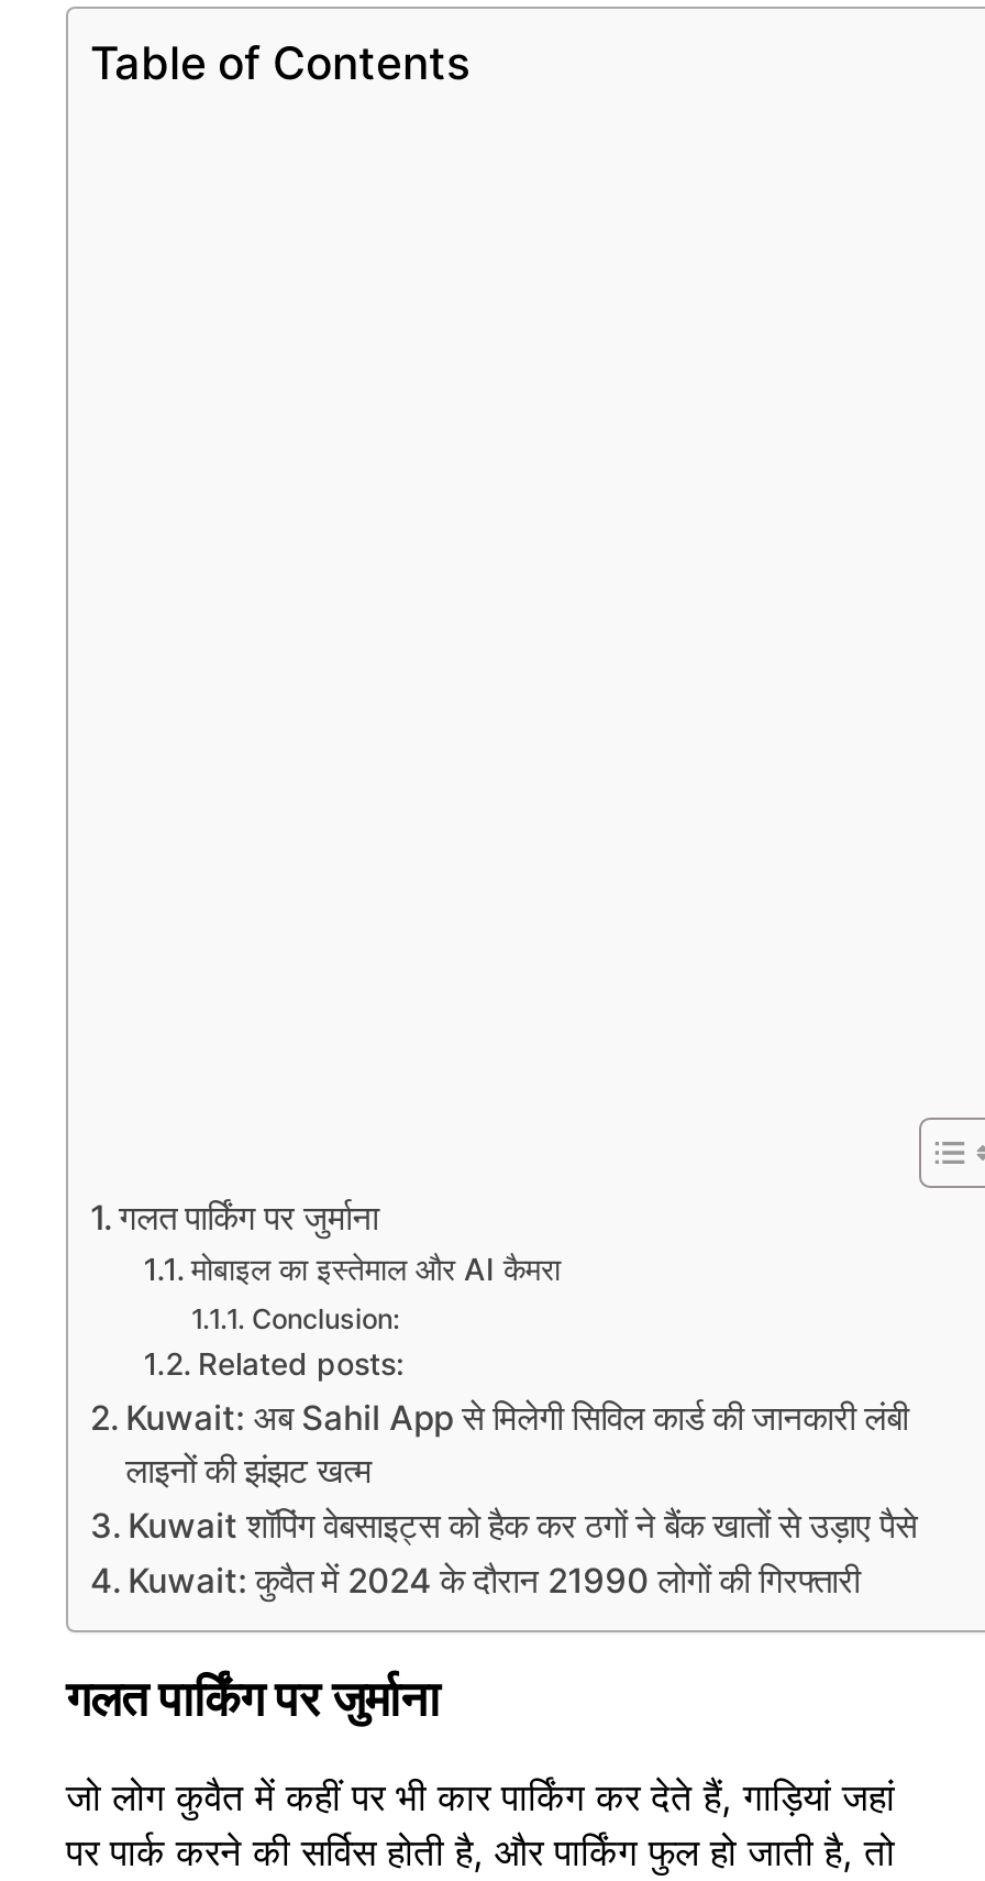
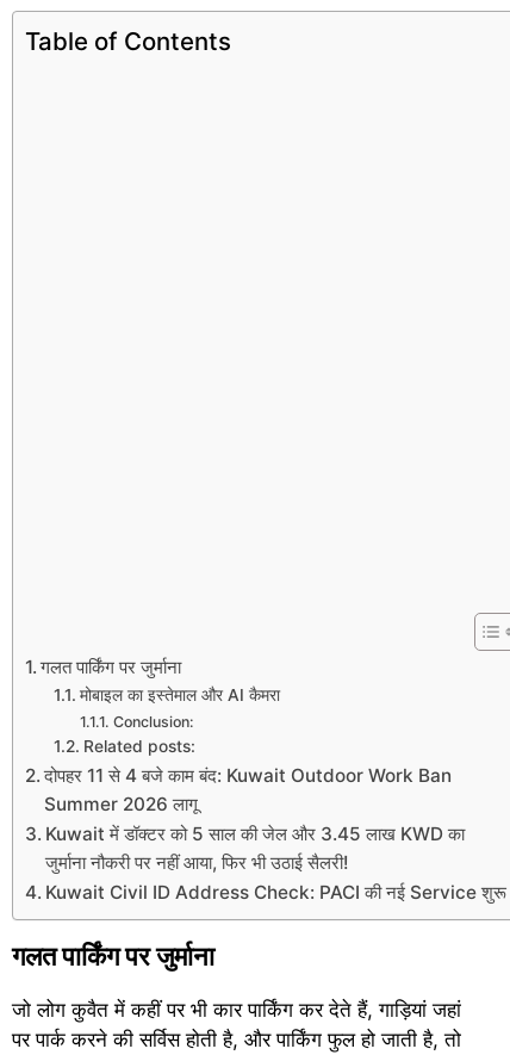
- Kuwait: अब Sahil App से मिलेगी सिविल कार्ड की जानकारी लंबी
- लाइनों की झंझट खत्म
- Kuwait शॉपिंग वेबसाइट्स को हैक कर ठगों ने बैंक खातों से उड़ाए पैसे
- Kuwait: कुवैत में 2024 के दौरान 21990 लोगों की गिरफ्तारी
+ दोपहर 11 से 4 बजे काम बंद: Kuwait Outdoor Work Ban
+ Summer 2026 लागू
+ Kuwait में डॉक्टर को 5 साल की जेल और 3.45 लाख KWD का
+ जुर्माना नौकरी पर नहीं आया, फिर भी उठाई सैलरी!
+ Kuwait Civil ID Address Check: PACI की नई Service शुरू
